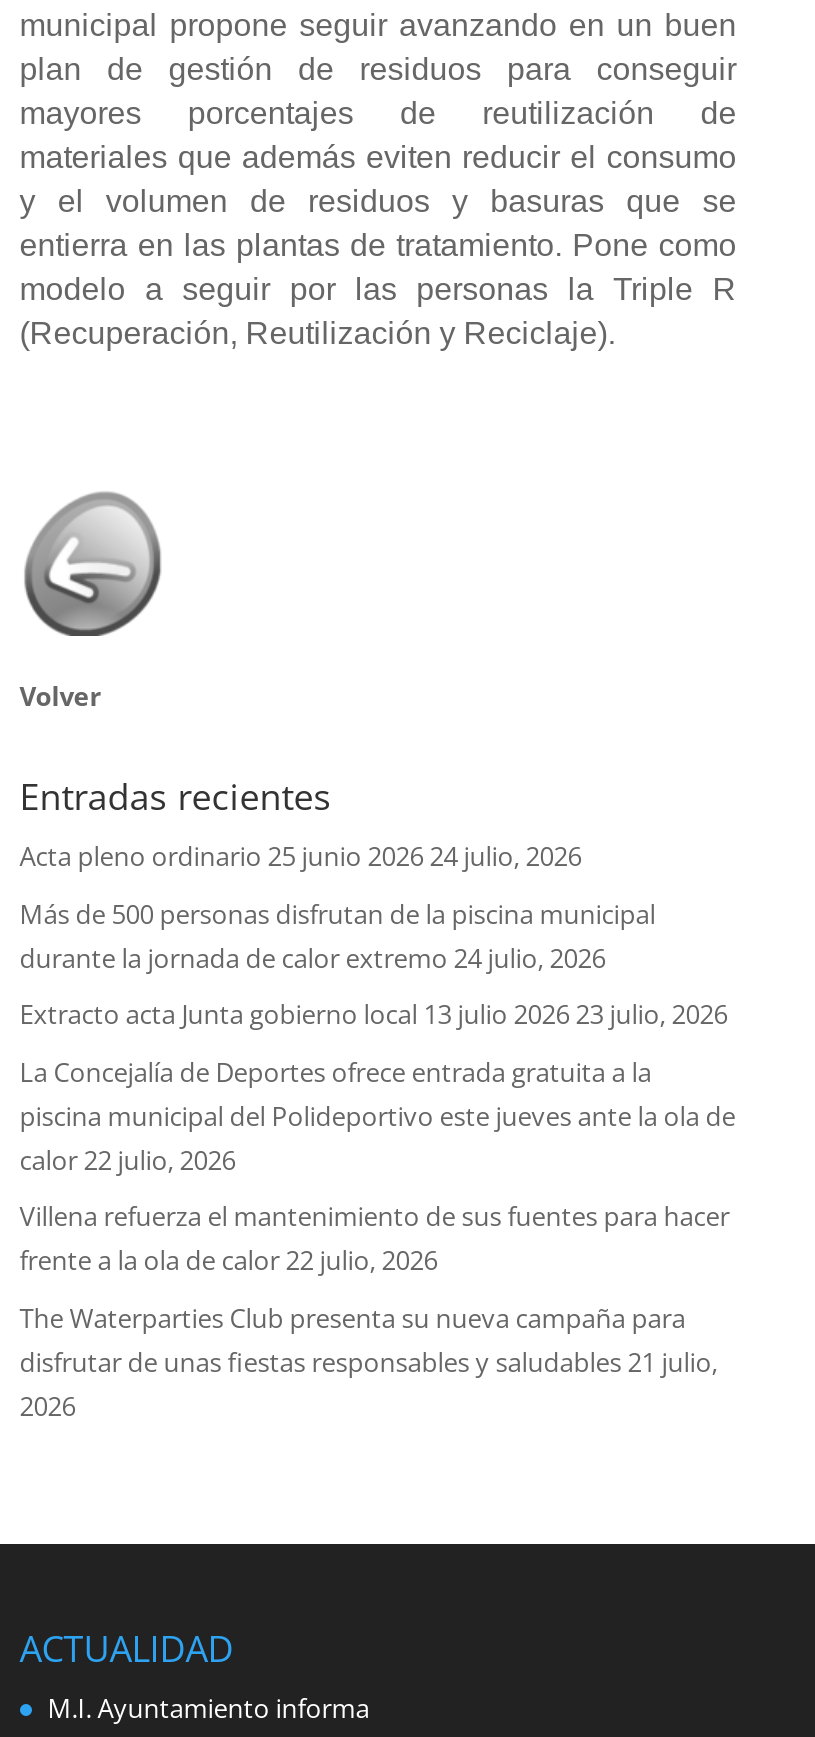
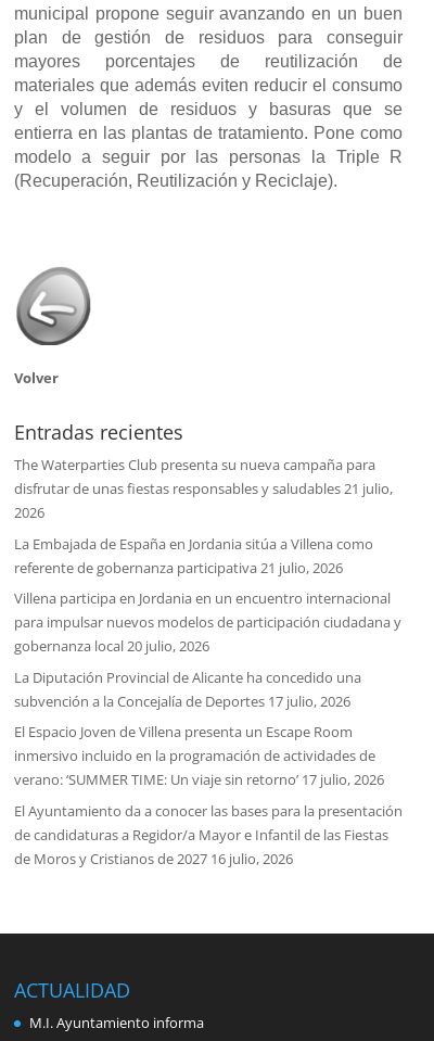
- Acta pleno ordinario 25 junio 2026 24 julio, 2026
- Más de 500 personas disfrutan de la piscina municipal
- durante la jornada de calor extremo 24 julio, 2026
- Extracto acta Junta gobierno local 13 julio 2026 23 julio, 2026
- La Concejalía de Deportes ofrece entrada gratuita a la
- piscina municipal del Polideportivo este jueves ante la ola de
- calor 22 julio, 2026
- Villena refuerza el mantenimiento de sus fuentes para hacer
- frente a la ola de calor 22 julio, 2026

moved up: The Waterparties Club presenta su nueva campaña para | disfrutar de unas fiestas responsables y saludables 21 julio, | 2026

+ La Embajada de España en Jordania sitúa a Villena como
+ referente de gobernanza participativa 21 julio, 2026
+ Villena participa en Jordania en un encuentro internacional
+ para impulsar nuevos modelos de participación ciudadana y
+ gobernanza local 20 julio, 2026
+ La Diputación Provincial de Alicante ha concedido una
+ subvención a la Concejalía de Deportes 17 julio, 2026
+ El Espacio Joven de Villena presenta un Escape Room
+ inmersivo incluido en la programación de actividades de
+ verano: ‘SUMMER TIME: Un viaje sin retorno’ 17 julio, 2026
+ El Ayuntamiento da a conocer las bases para la presentación
+ de candidaturas a Regidor/a Mayor e Infantil de las Fiestas
+ de Moros y Cristianos de 2027 16 julio, 2026
